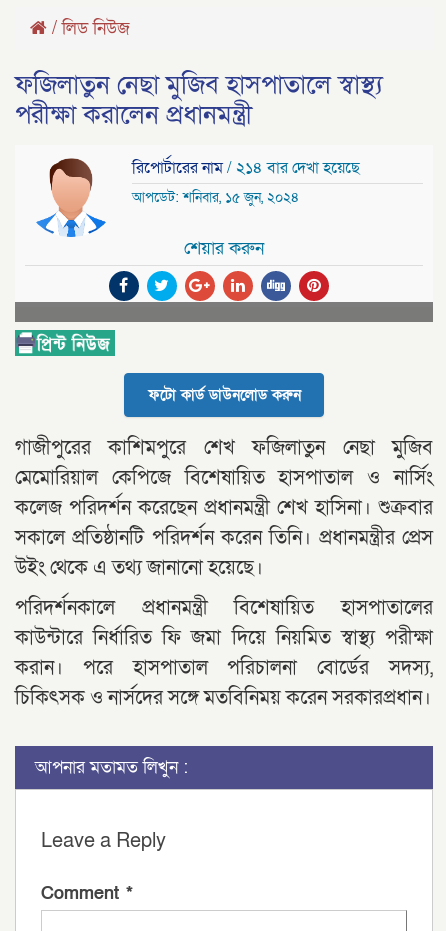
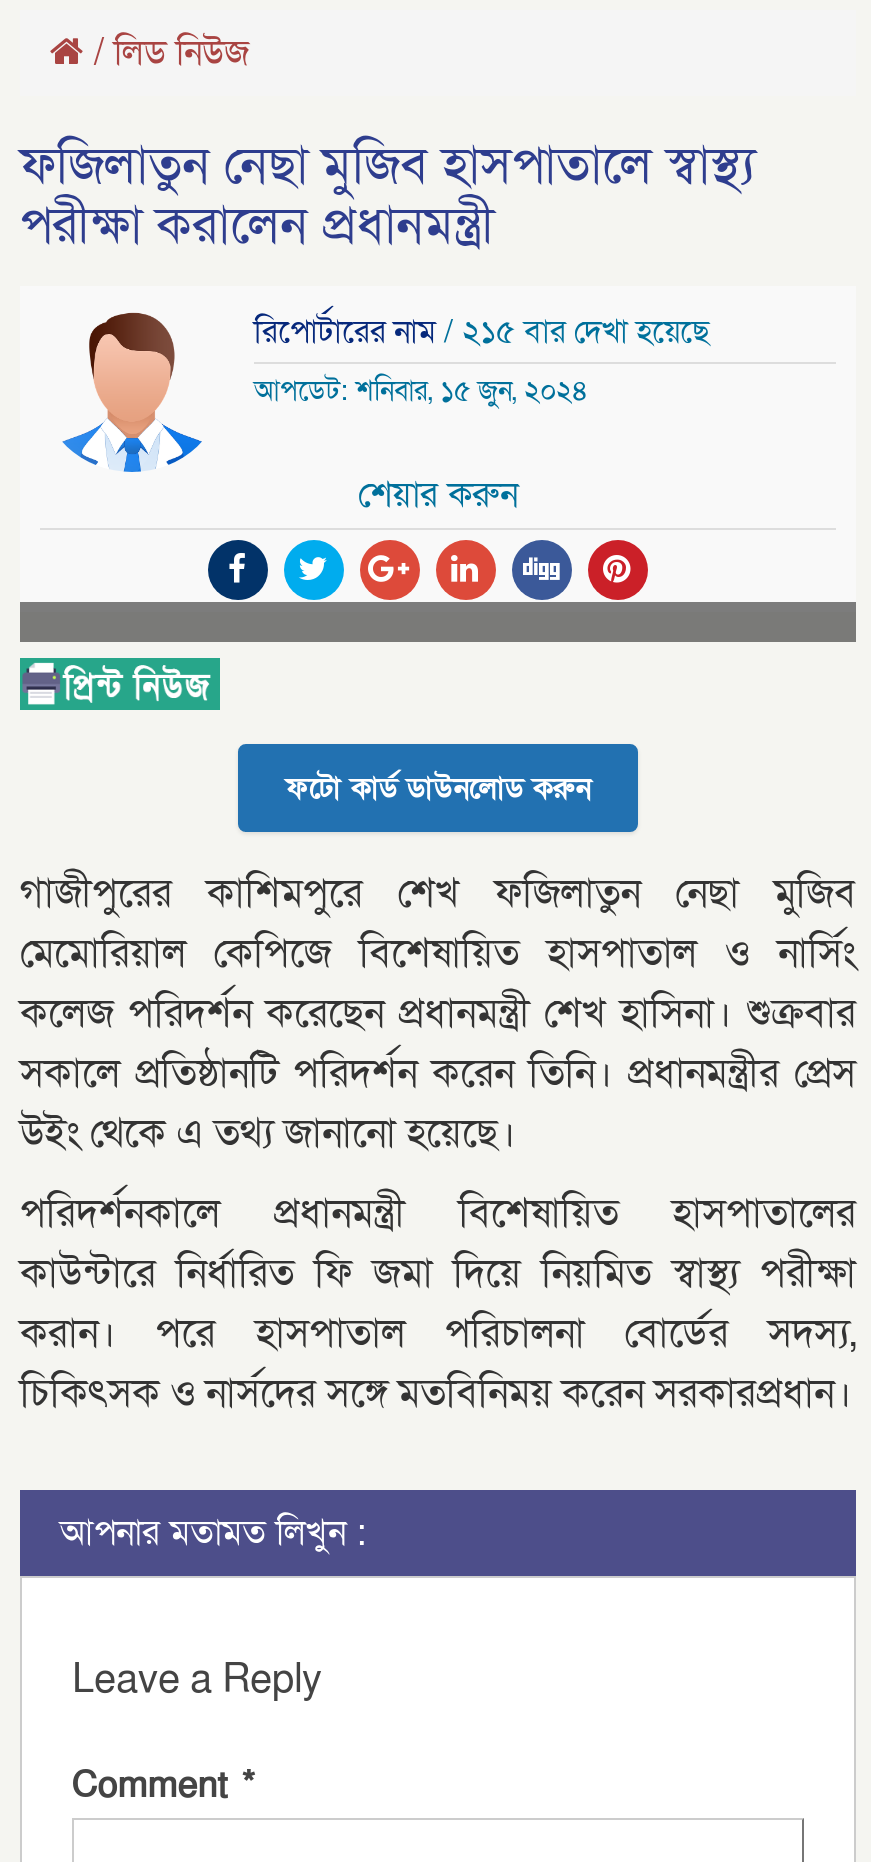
- রিপোর্টারের নাম / ২১৪ বার দেখা হয়েছে
+ রিপোর্টারের নাম / ২১৫ বার দেখা হয়েছে
